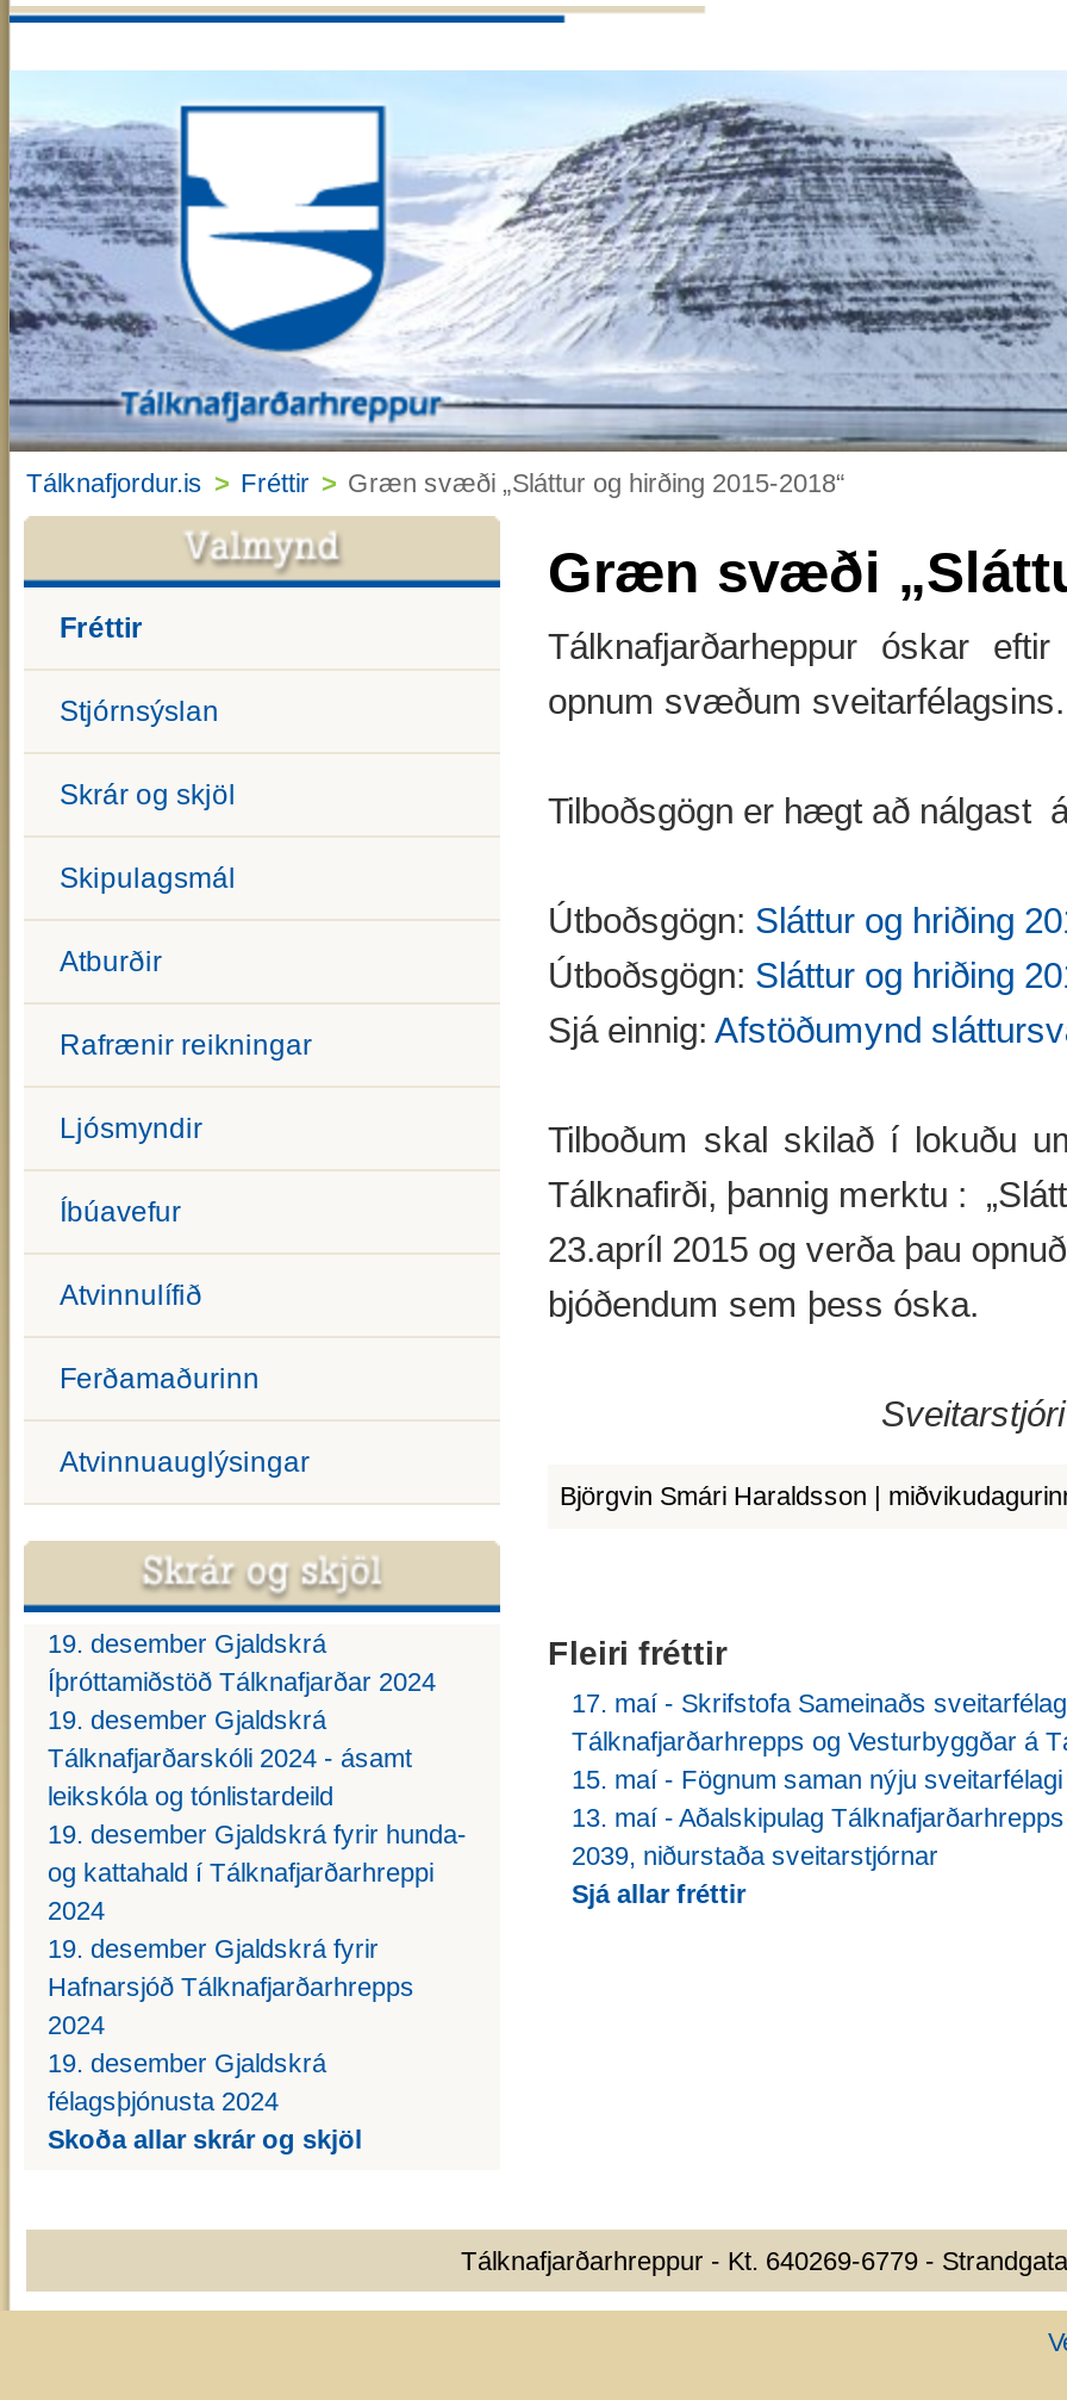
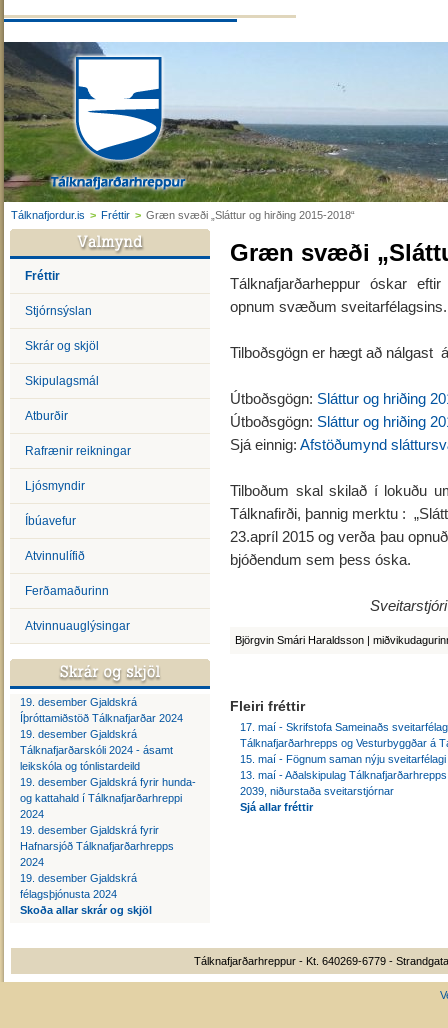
- [image]
+ [image]
